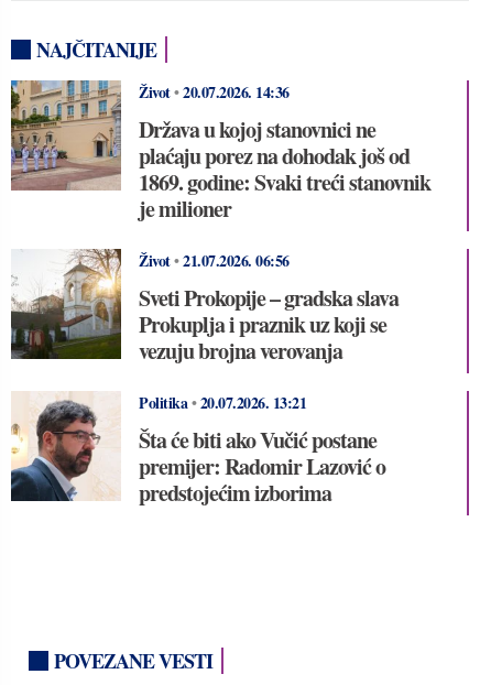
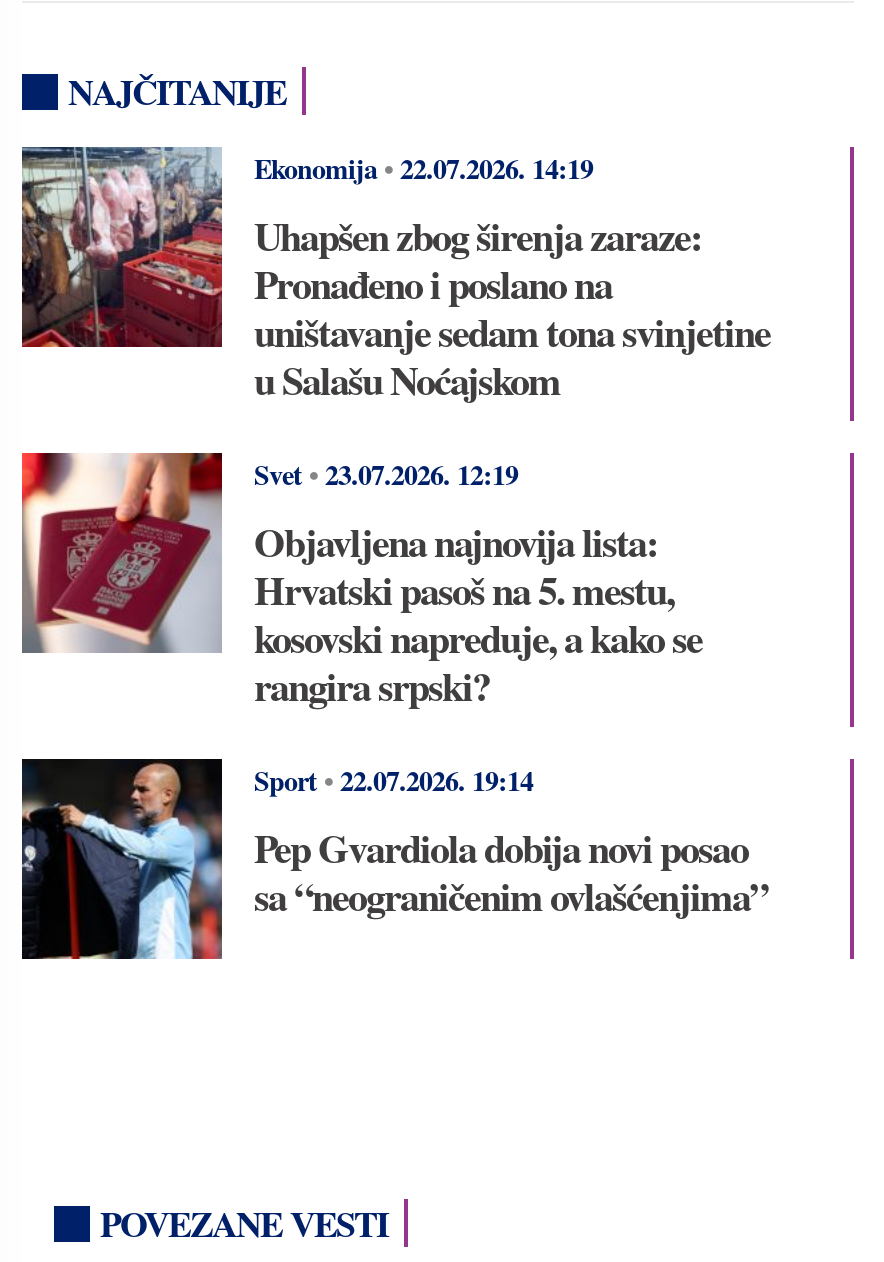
- [image]
- Život •20.07.2026. 14:36
- Država u kojoj stanovnici ne
- plaćaju porez na dohodak još od
- 1869. godine: Svaki treći stanovnik
- je milioner
+ [image]
+ Ekonomija •22.07.2026. 14:19
+ Uhapšen zbog širenja zaraze:
+ Pronađeno i poslano na
+ uništavanje sedam tona svinjetine
+ u Salašu Noćajskom

- [image]
- Život • 21.07.2026. 06:56
- Sveti Prokopije – gradska slava
- Prokuplja i praznik uz koji se
- vezuju brojna verovanja
+ [image]
+ Svet •23.07.2026. 12:19
+ Objavljena najnovija lista:
+ Hrvatski pasoš na 5. mestu,
+ kosovski napreduje, a kako se
+ rangira srpski?

- [image]
- Politika • 20.07.2026. 13:21
- Šta će biti ako Vučić postane
- premijer: Radomir Lazović o
- predstojećim izborima
+ [image]
+ Sport •22.07.2026. 19:14
+ Pep Gvardiola dobija novi posao
+ sa “neograničenim ovlašćenjima”
